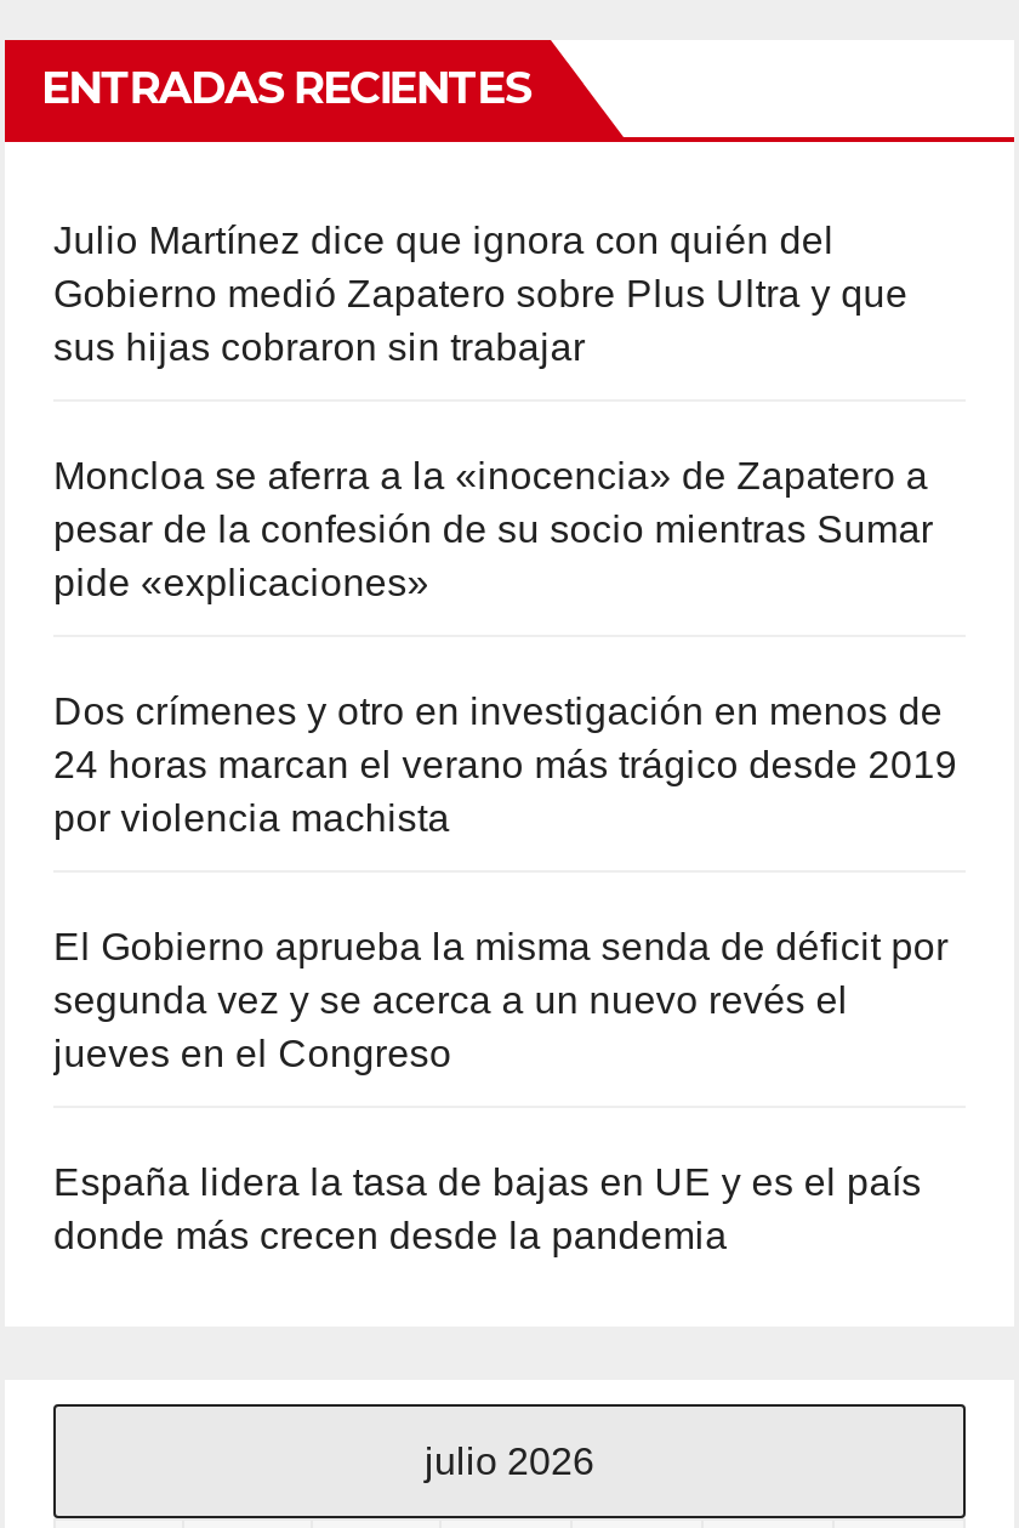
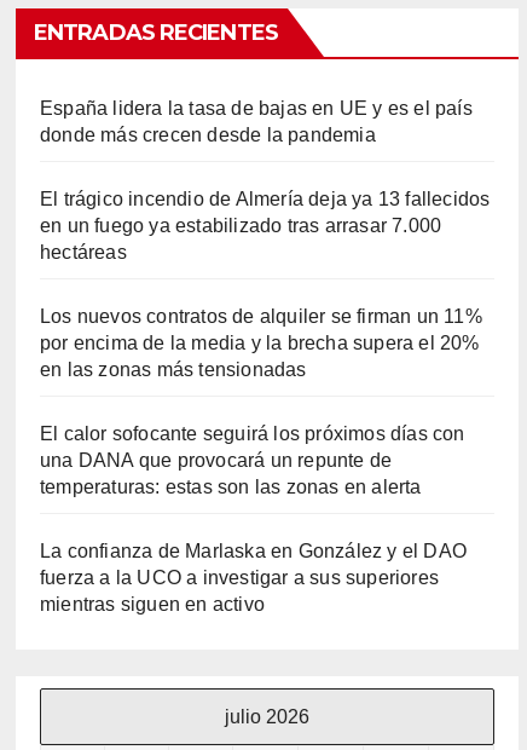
- Julio Martínez dice que ignora con quién del
- Gobierno medió Zapatero sobre Plus Ultra y que
- sus hijas cobraron sin trabajar
- Moncloa se aferra a la «inocencia» de Zapatero a
- pesar de la confesión de su socio mientras Sumar
- pide «explicaciones»
- Dos crímenes y otro en investigación en menos de
- 24 horas marcan el verano más trágico desde 2019
- por violencia machista
- El Gobierno aprueba la misma senda de déficit por
- segunda vez y se acerca a un nuevo revés el
- jueves en el Congreso

moved up: España lidera la tasa de bajas en UE y es el país | donde más crecen desde la pandemia

+ El trágico incendio de Almería deja ya 13 fallecidos
+ en un fuego ya estabilizado tras arrasar 7.000
+ hectáreas
+ Los nuevos contratos de alquiler se firman un 11%
+ por encima de la media y la brecha supera el 20%
+ en las zonas más tensionadas
+ El calor sofocante seguirá los próximos días con
+ una DANA que provocará un repunte de
+ temperaturas: estas son las zonas en alerta
+ La confianza de Marlaska en González y el DAO
+ fuerza a la UCO a investigar a sus superiores
+ mientras siguen en activo
